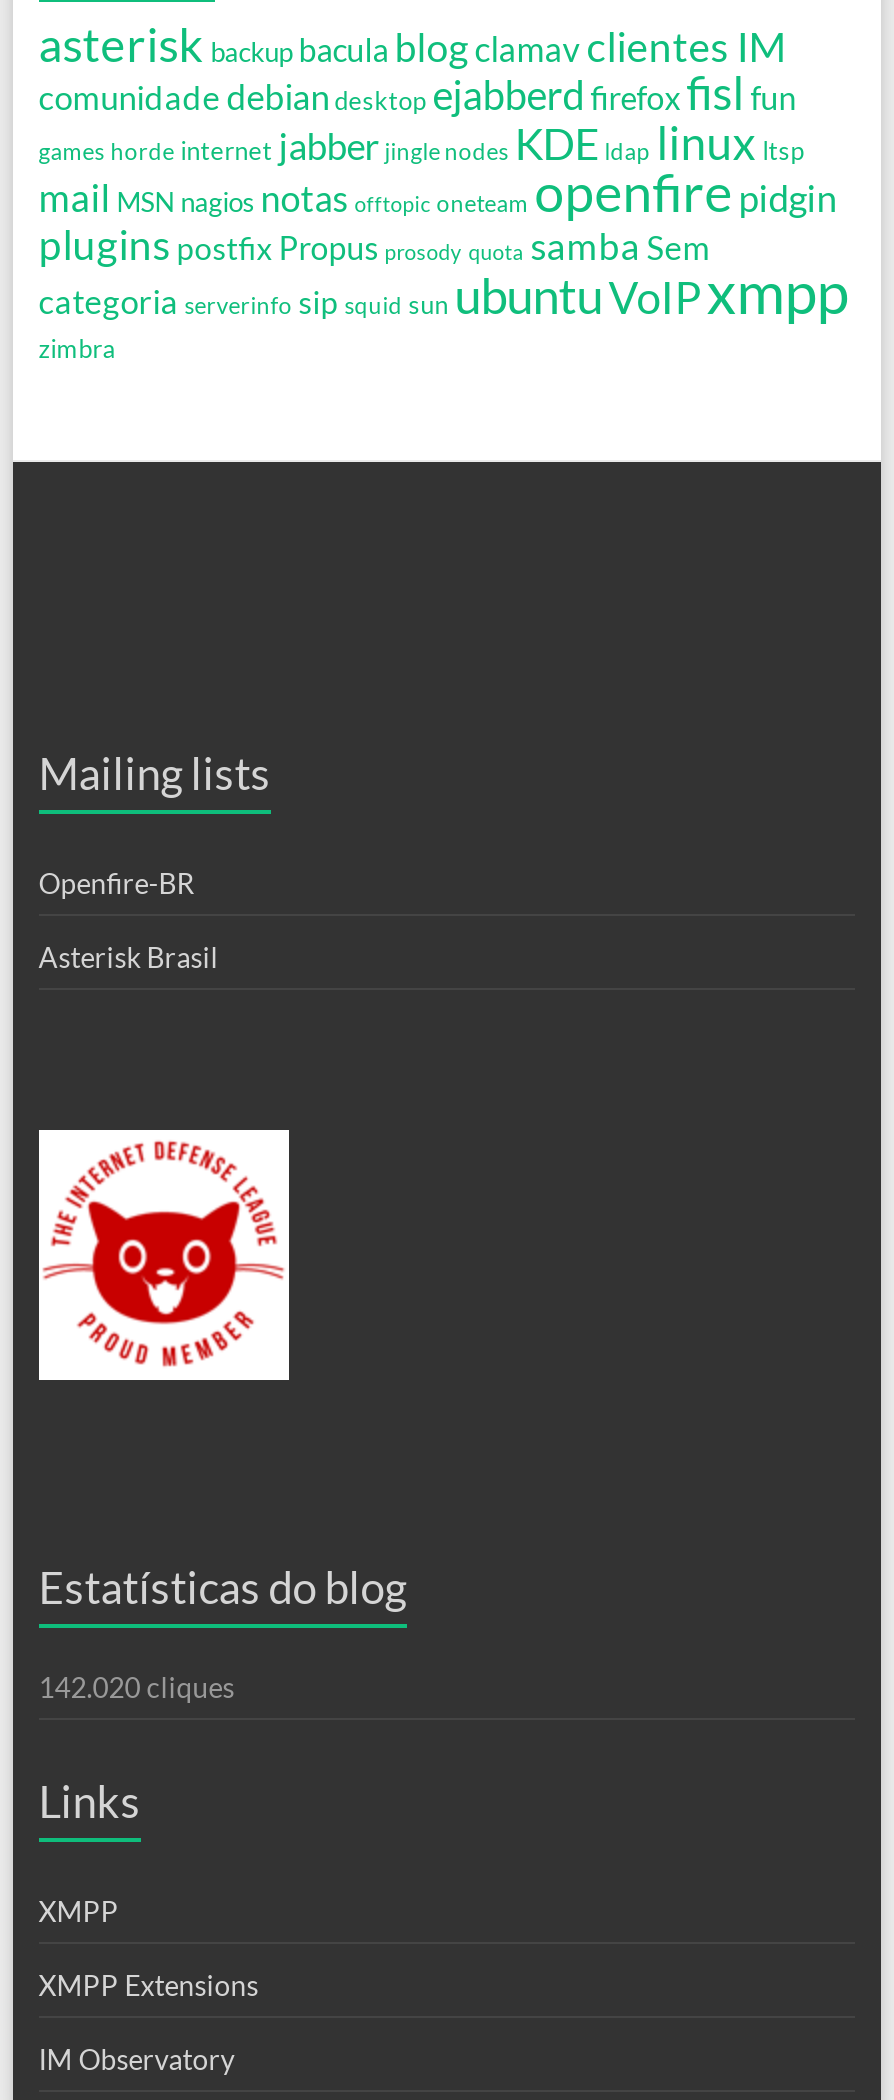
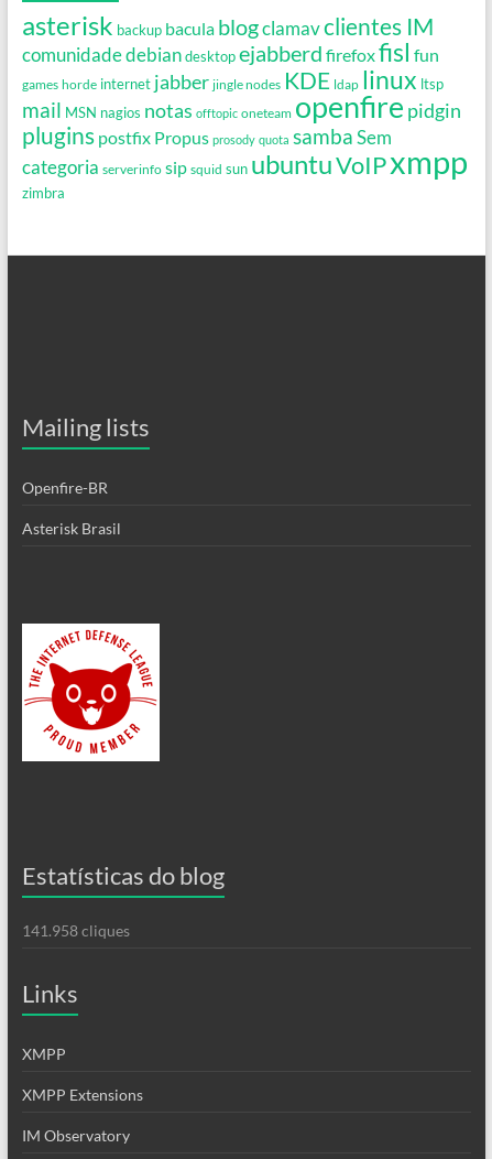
- 142.020 cliques
+ 141.958 cliques
